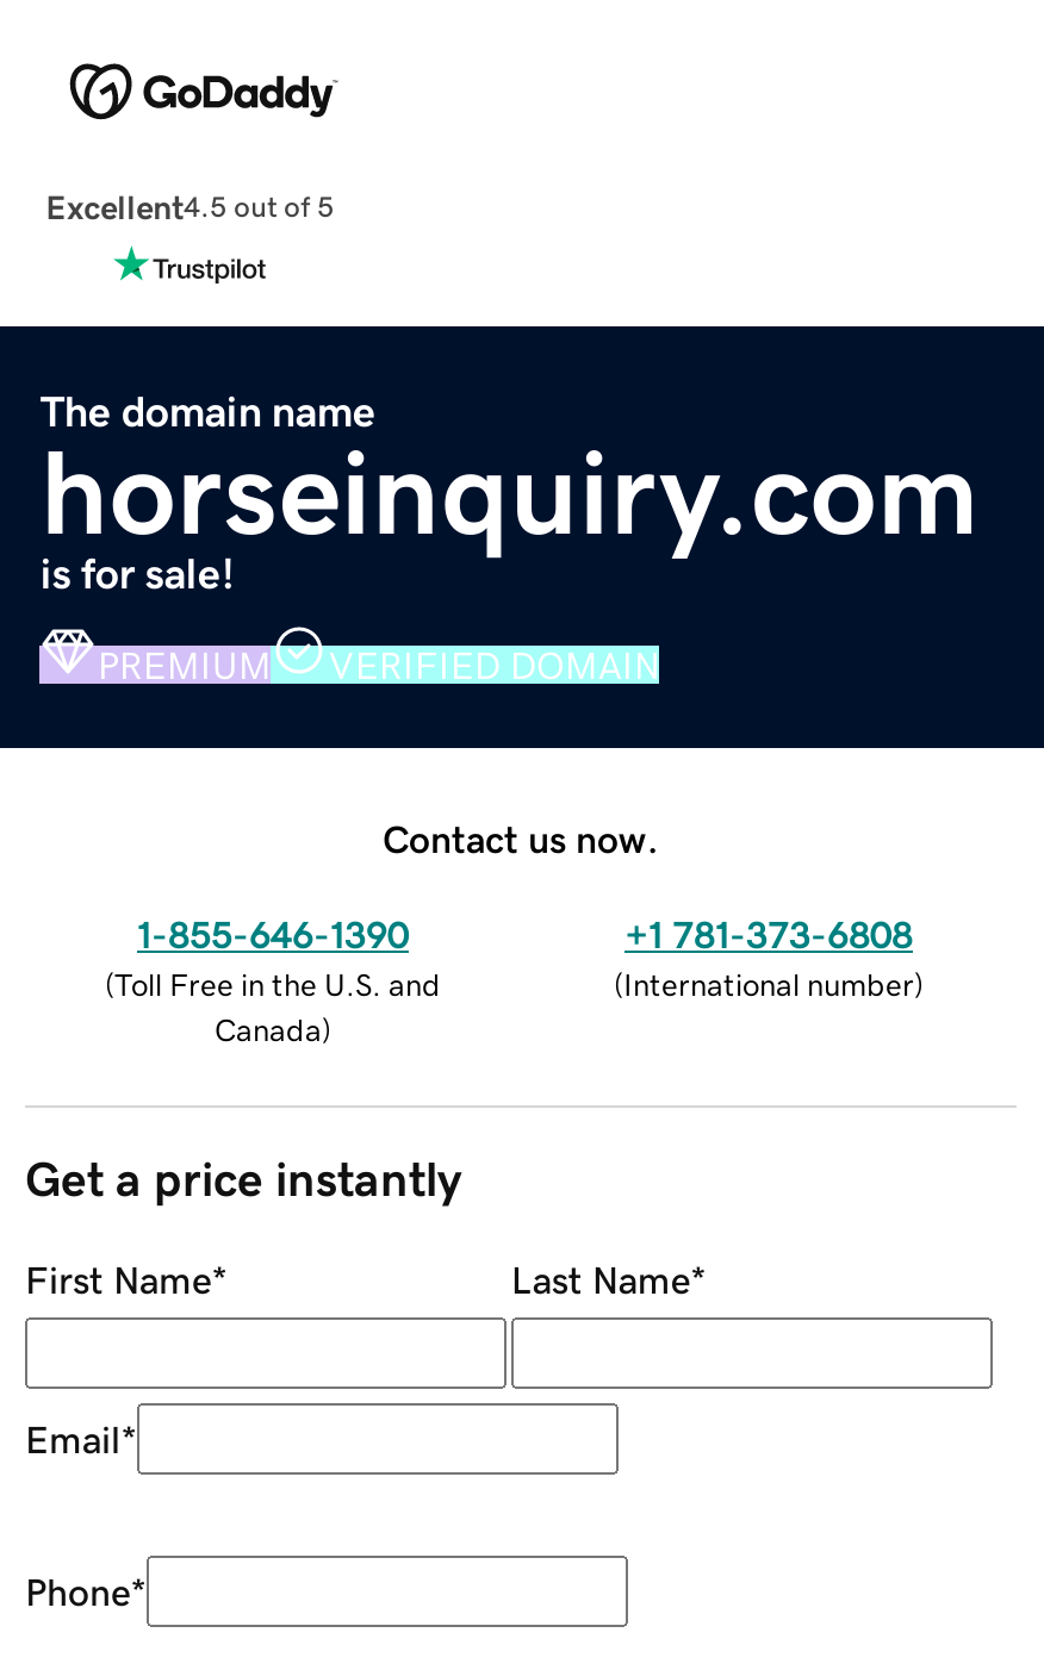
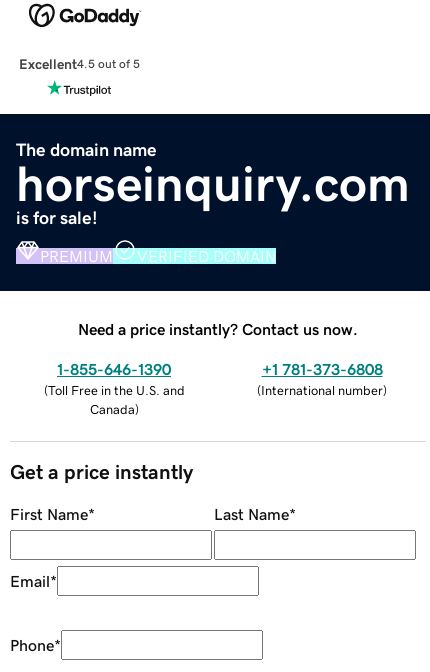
- Contact us now.
+ Need a price instantly? Contact us now.
